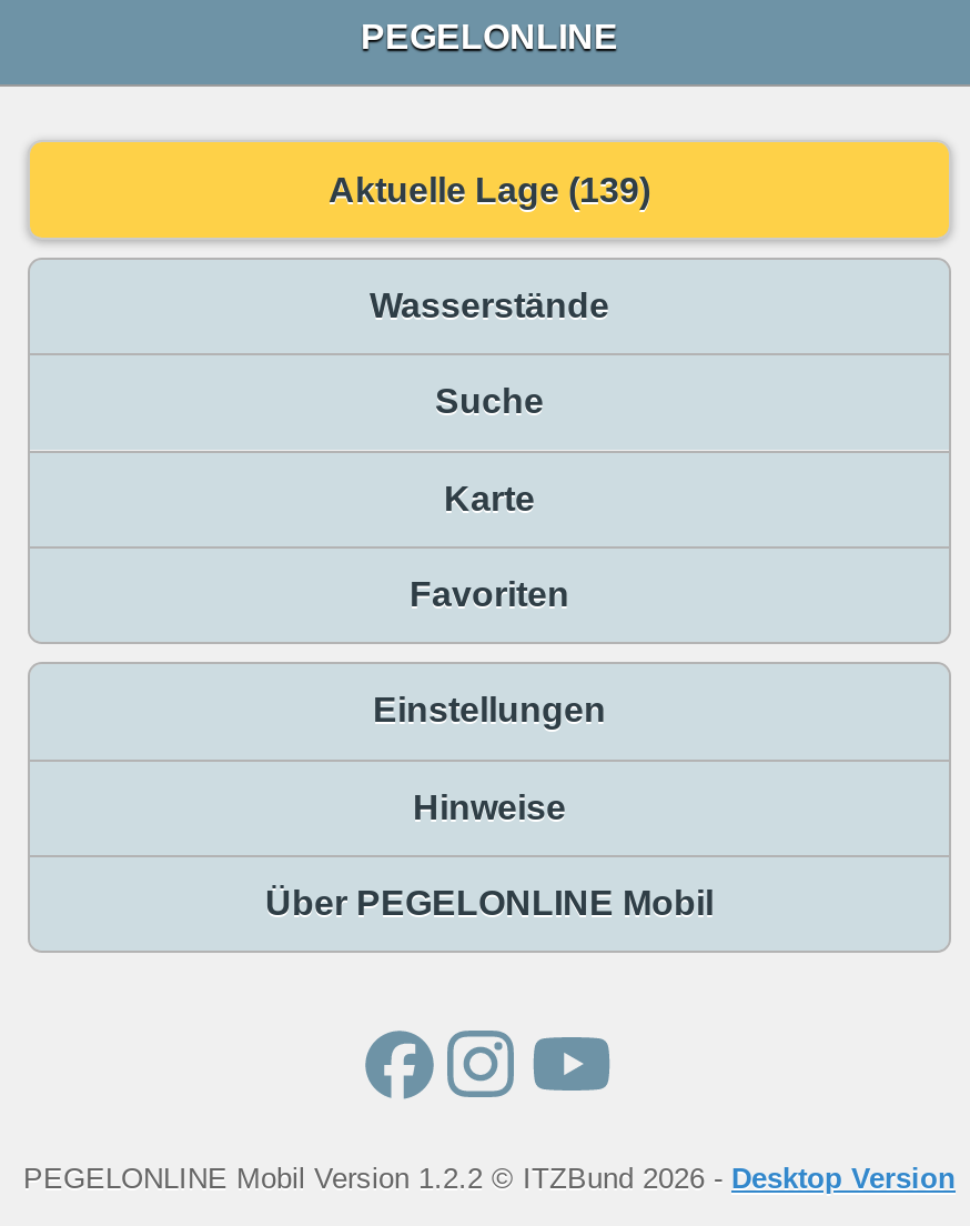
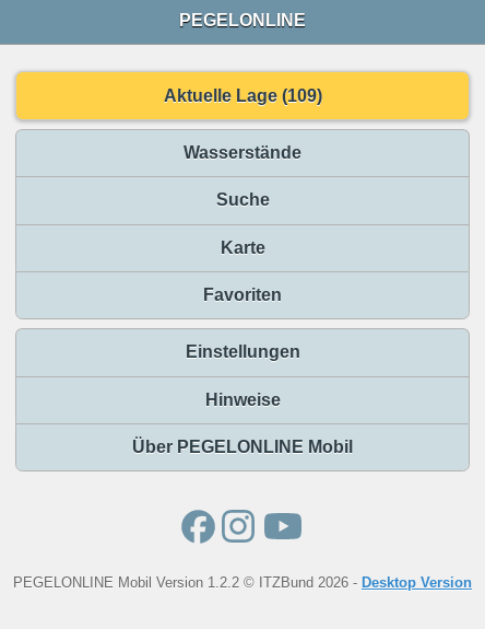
- Aktuelle Lage (139)
+ Aktuelle Lage (109)
